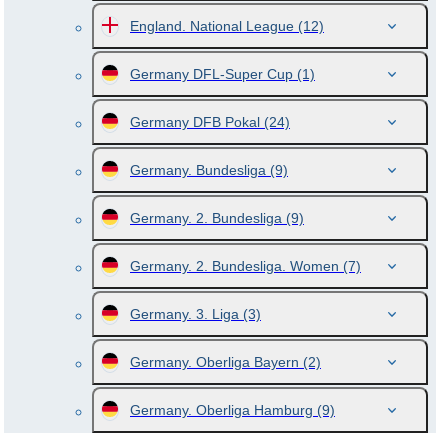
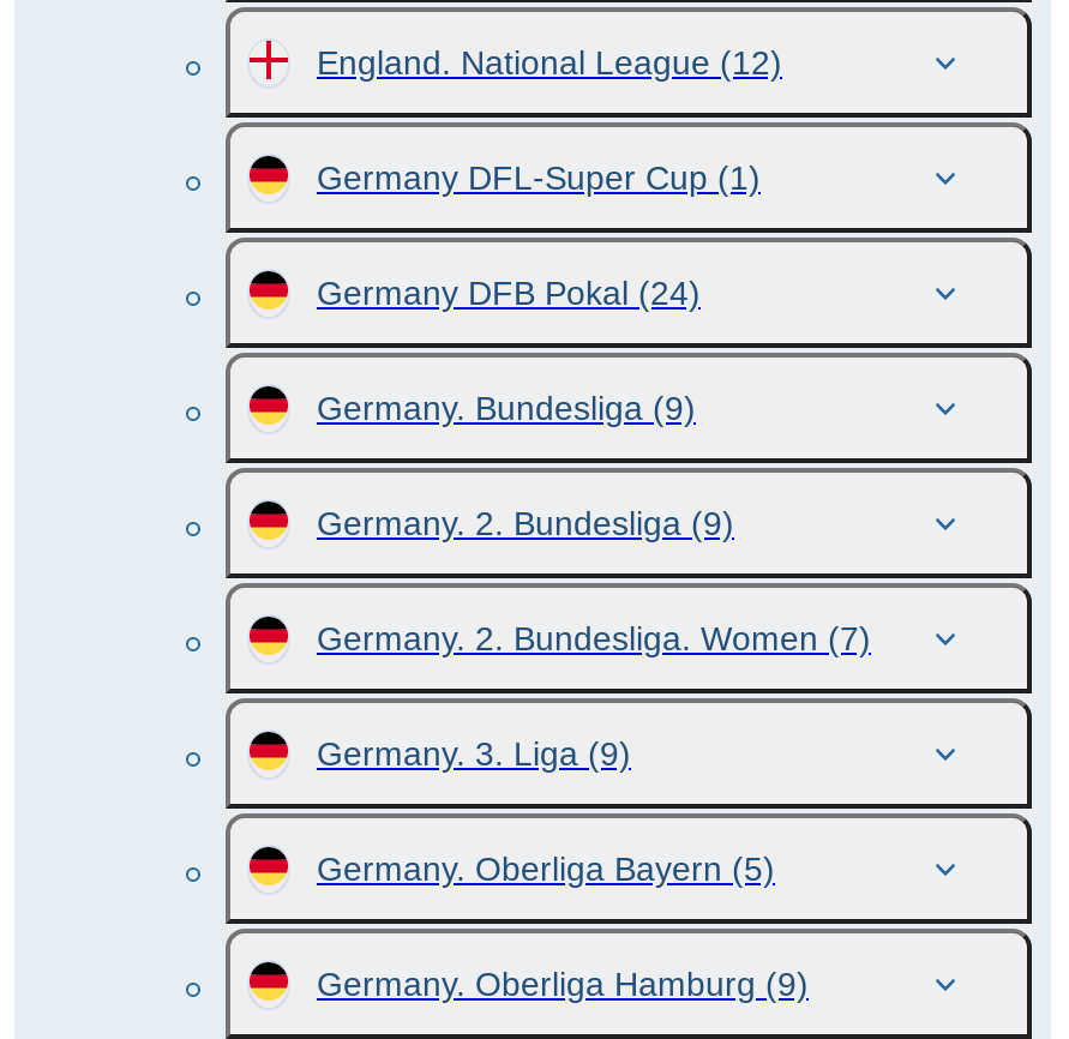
- Germany. 3. Liga (3)
+ Germany. 3. Liga (9)

- Germany. Oberliga Bayern (2)
+ Germany. Oberliga Bayern (5)
